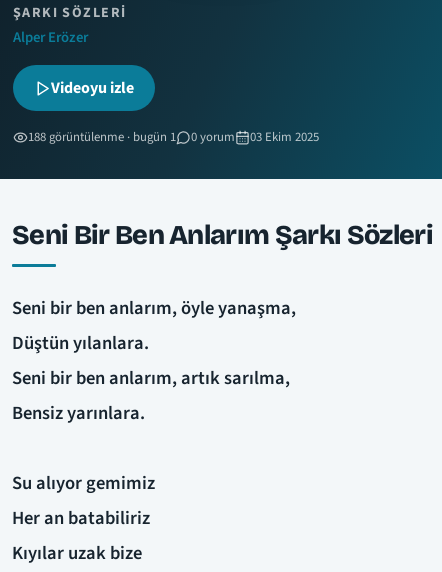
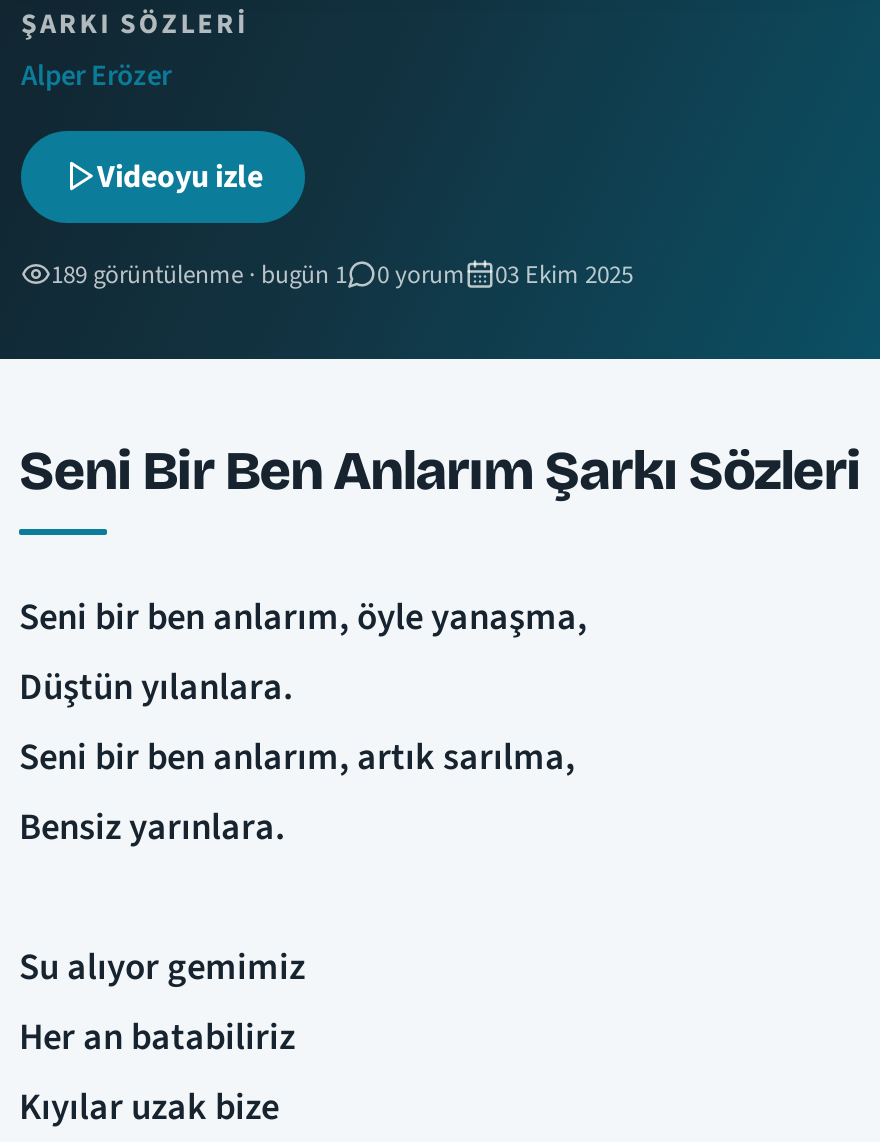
- 188 görüntülenme · bugün 1
+ 189 görüntülenme · bugün 1
